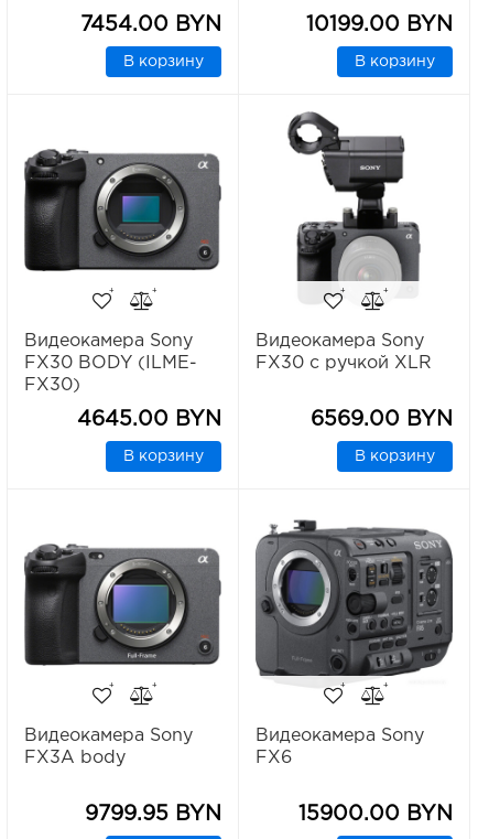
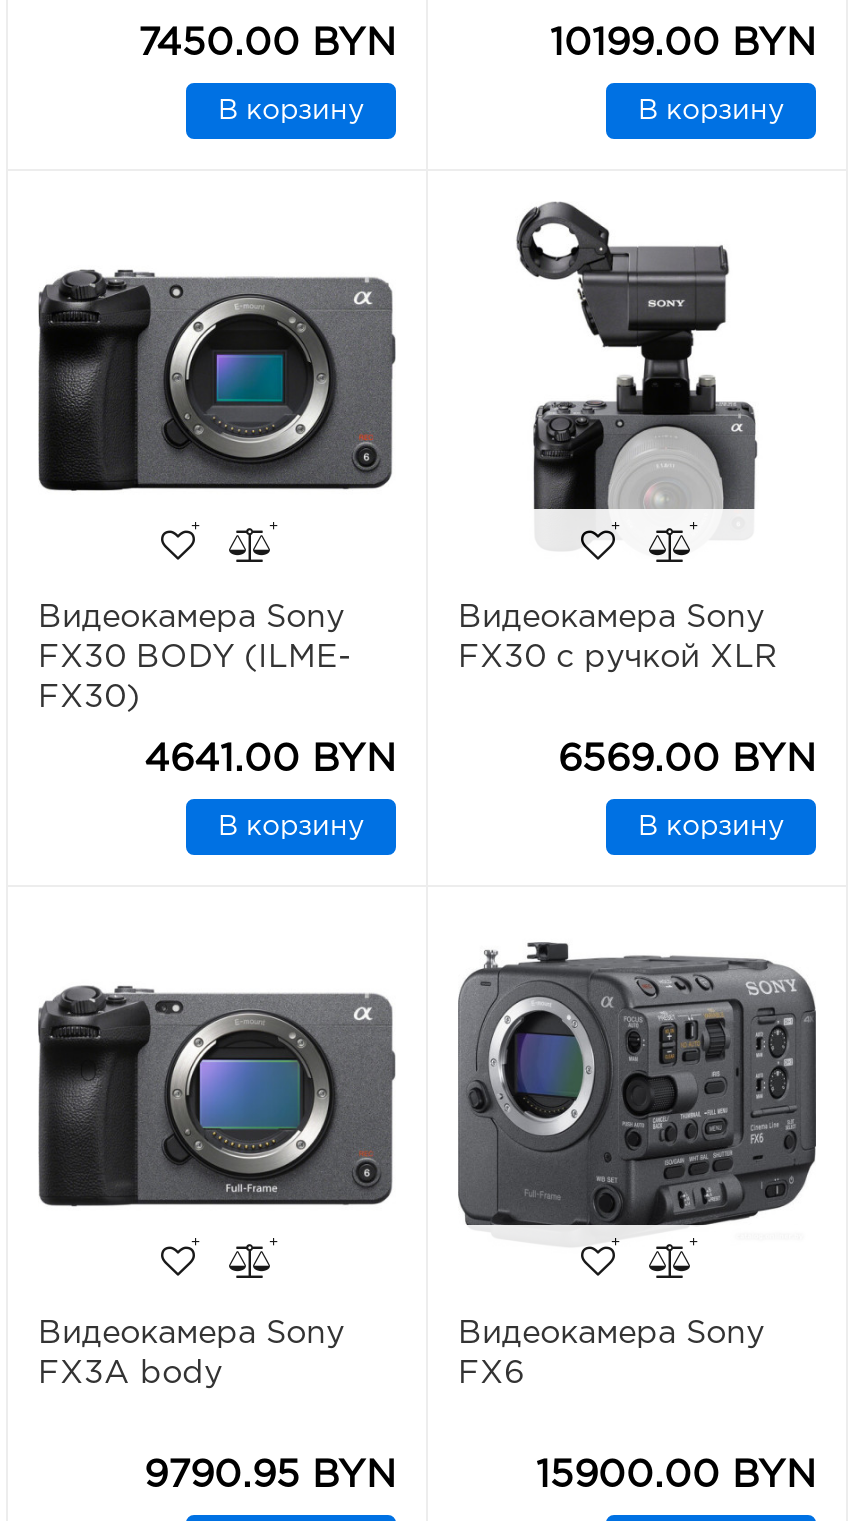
- 7454.00 BYN
+ 7450.00 BYN

- 4645.00 BYN
+ 4641.00 BYN

- 9799.95 BYN
+ 9790.95 BYN
